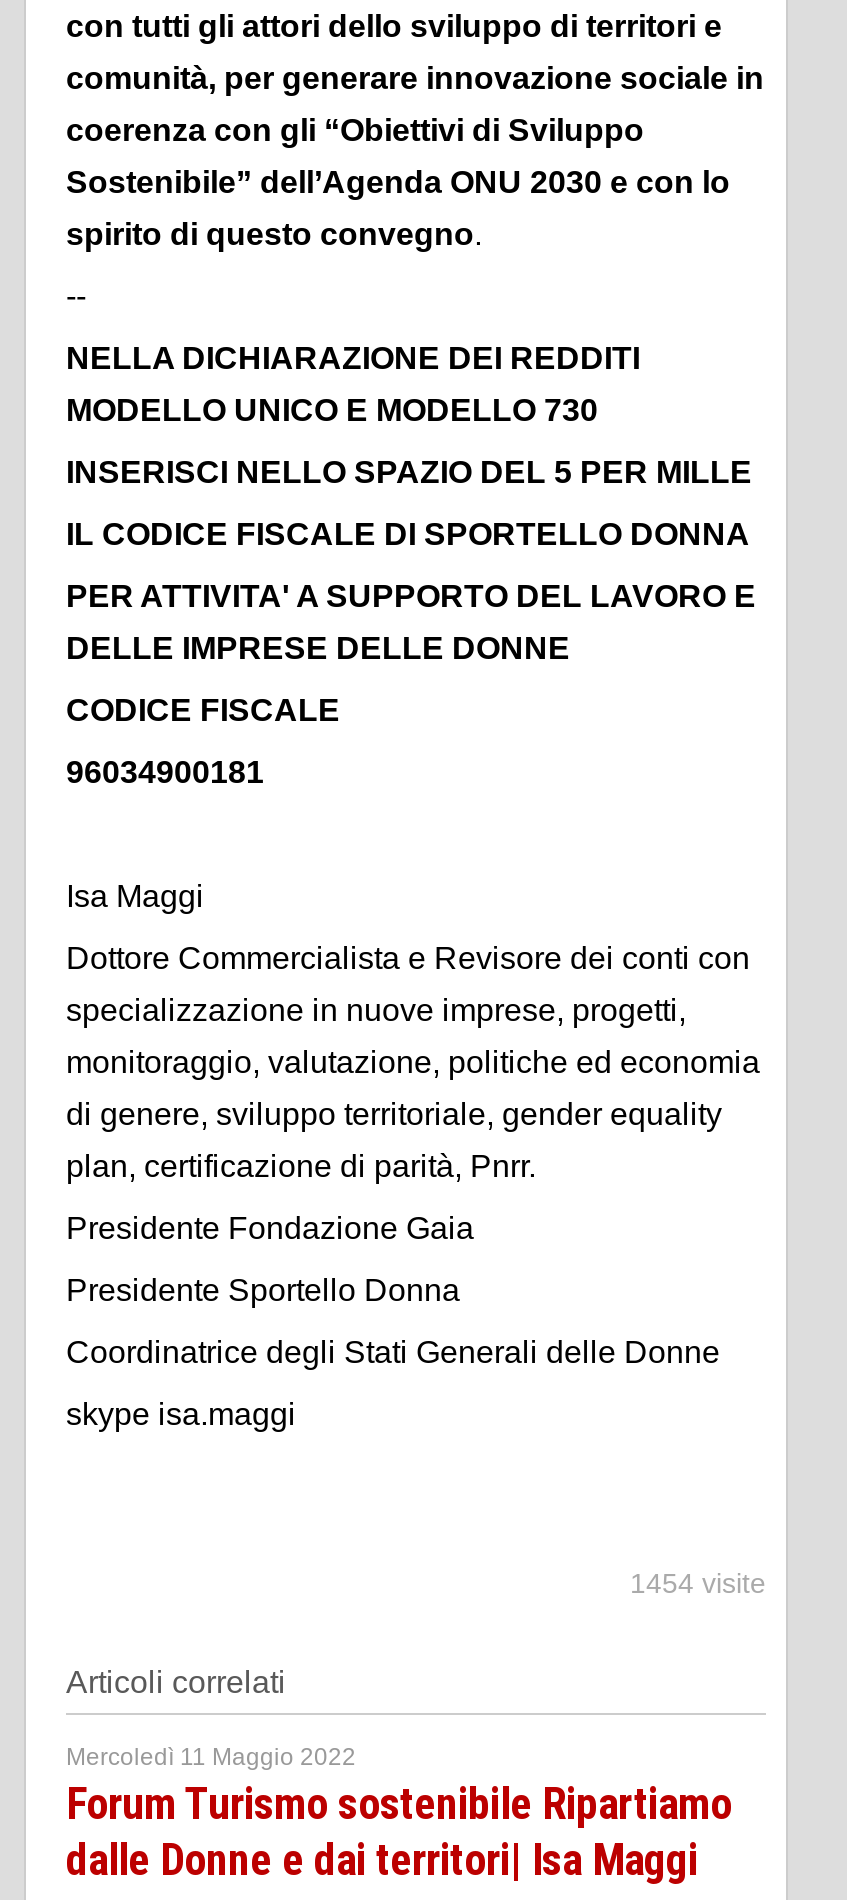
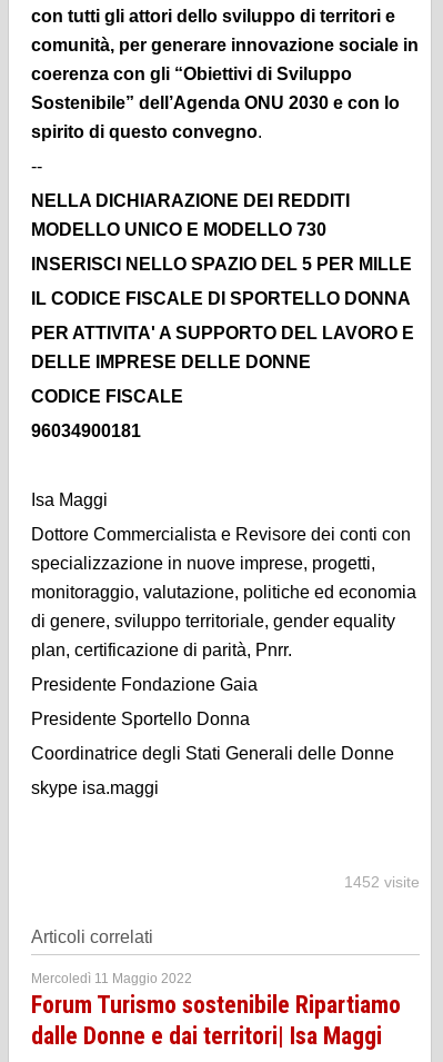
- 1454 visite
+ 1452 visite
